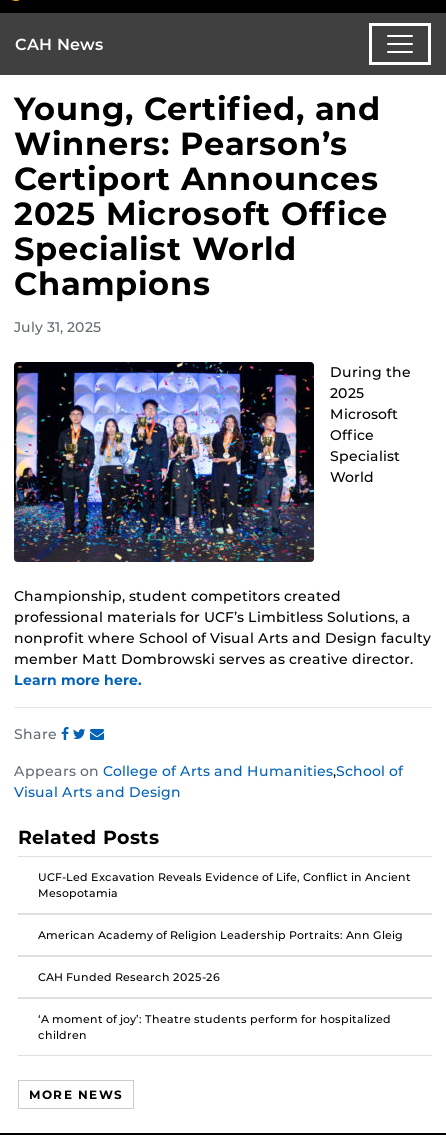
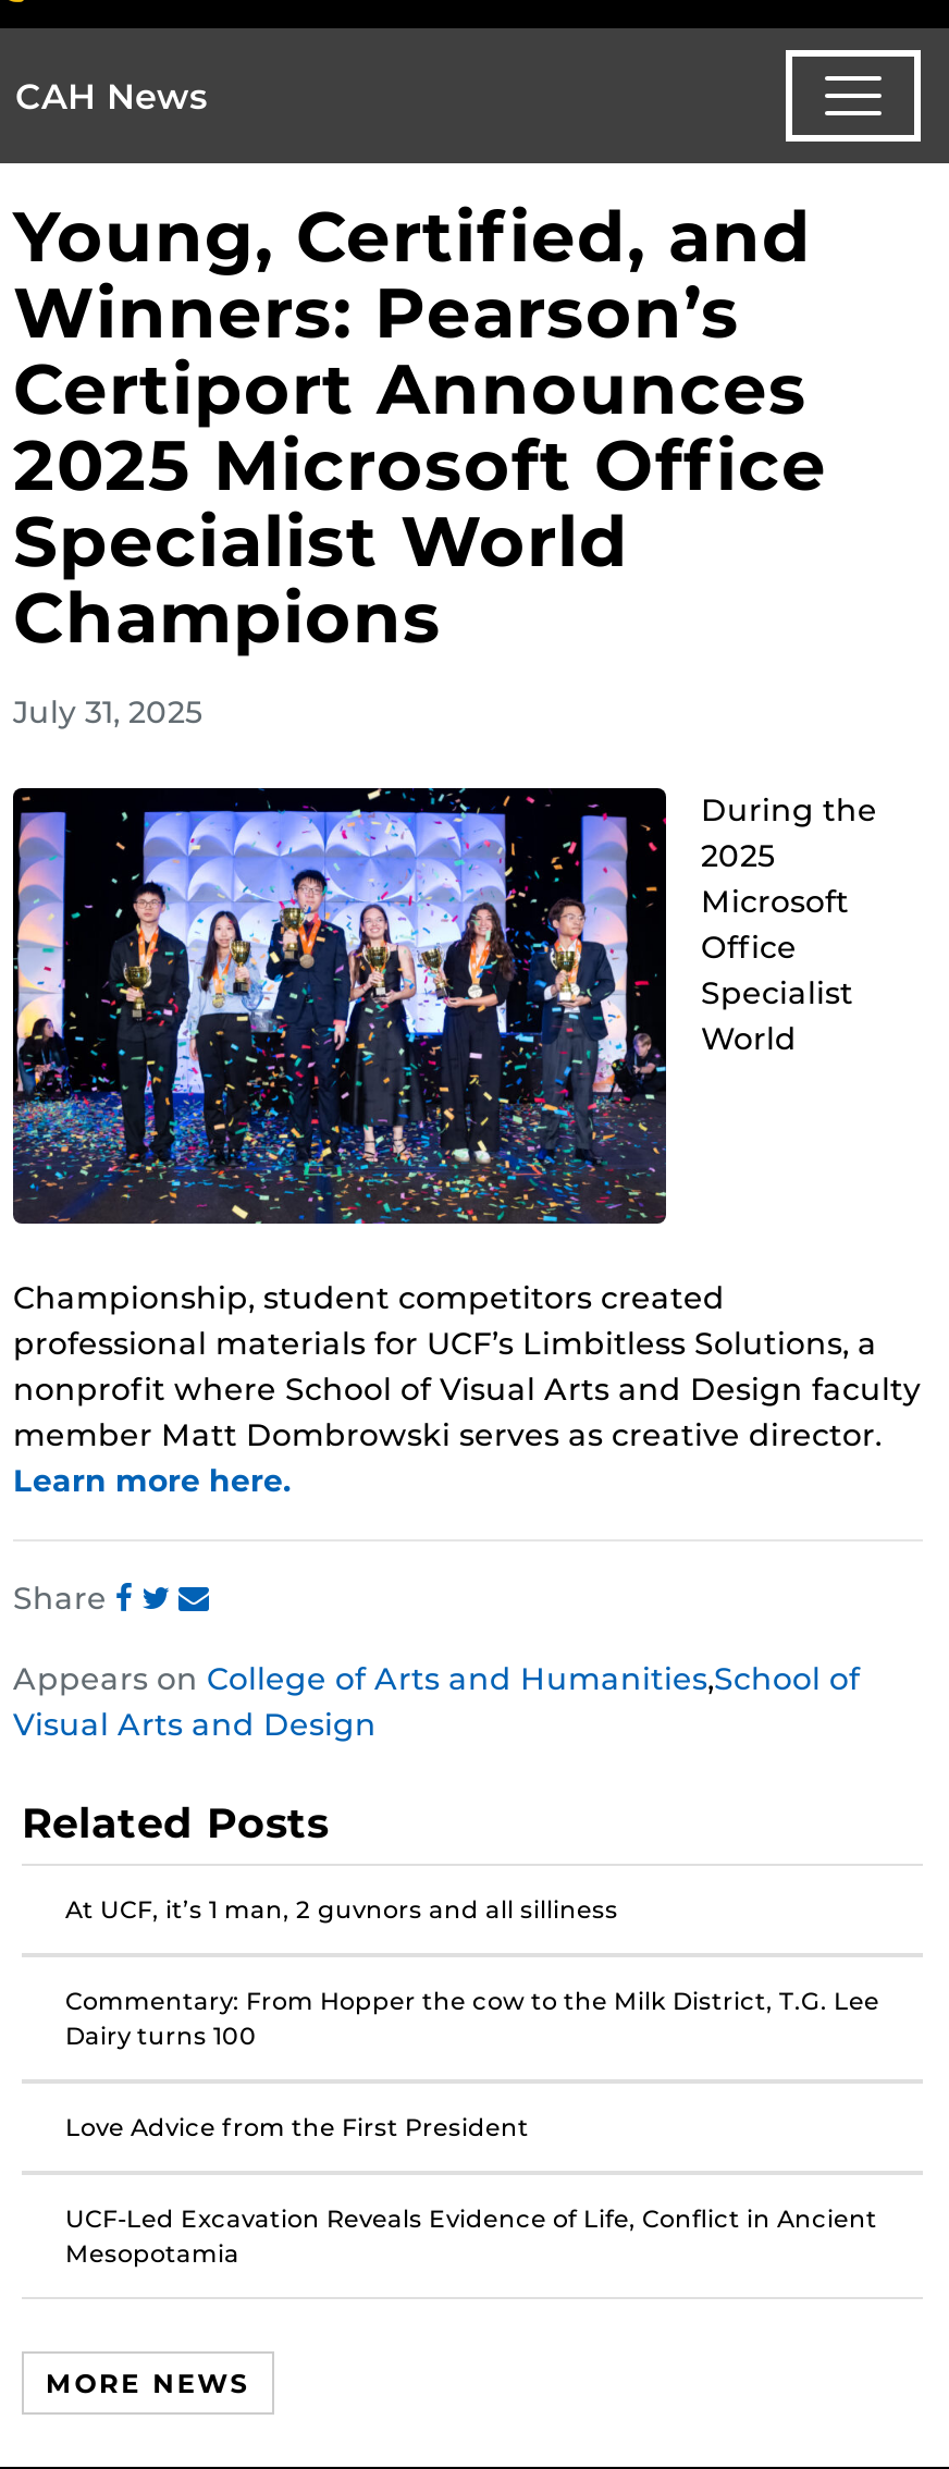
+ At UCF, it’s 1 man, 2 guvnors and all silliness
+ Commentary: From Hopper the cow to the Milk District, T.G. Lee
+ Dairy turns 100
+ Love Advice from the First President

moved down: UCF-Led Excavation Reveals Evidence of Life, Conflict in Ancient | Mesopotamia

- American Academy of Religion Leadership Portraits: Ann Gleig
- CAH Funded Research 2025-26
- ‘A moment of joy’: Theatre students perform for hospitalized
- children
